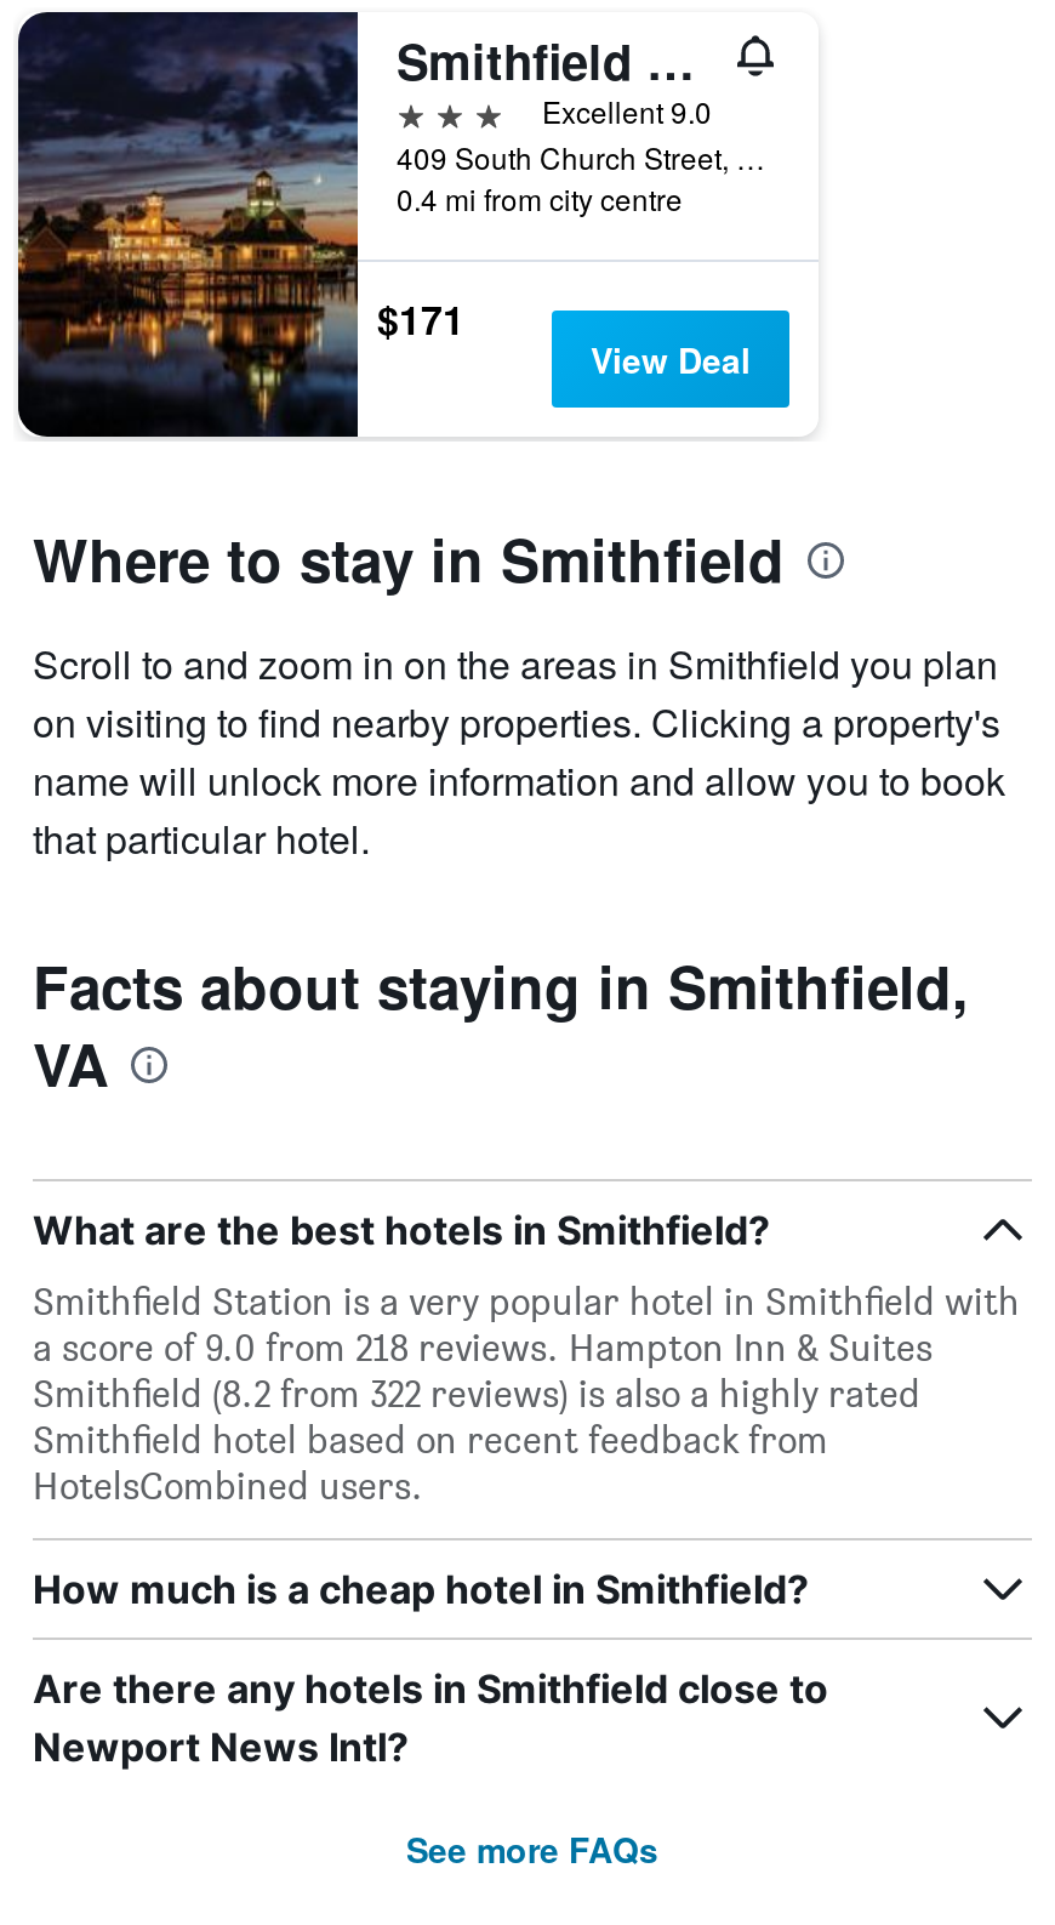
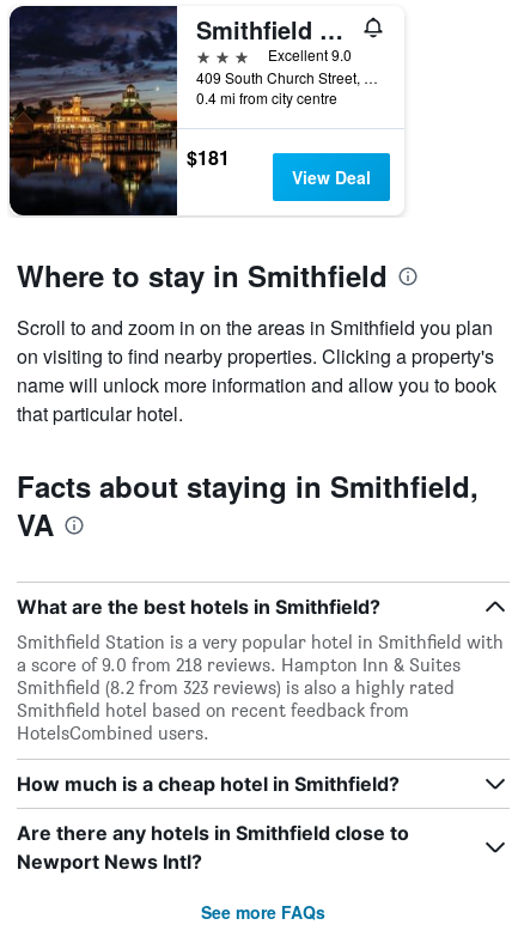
- $171
+ $181

- Smithfield (8.2 from 322 reviews) is also a highly rated
+ Smithfield (8.2 from 323 reviews) is also a highly rated
